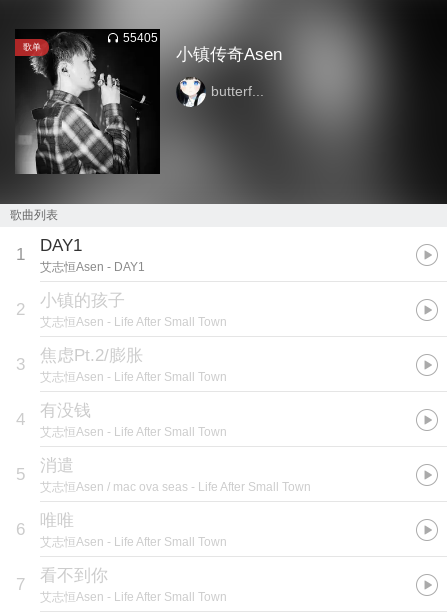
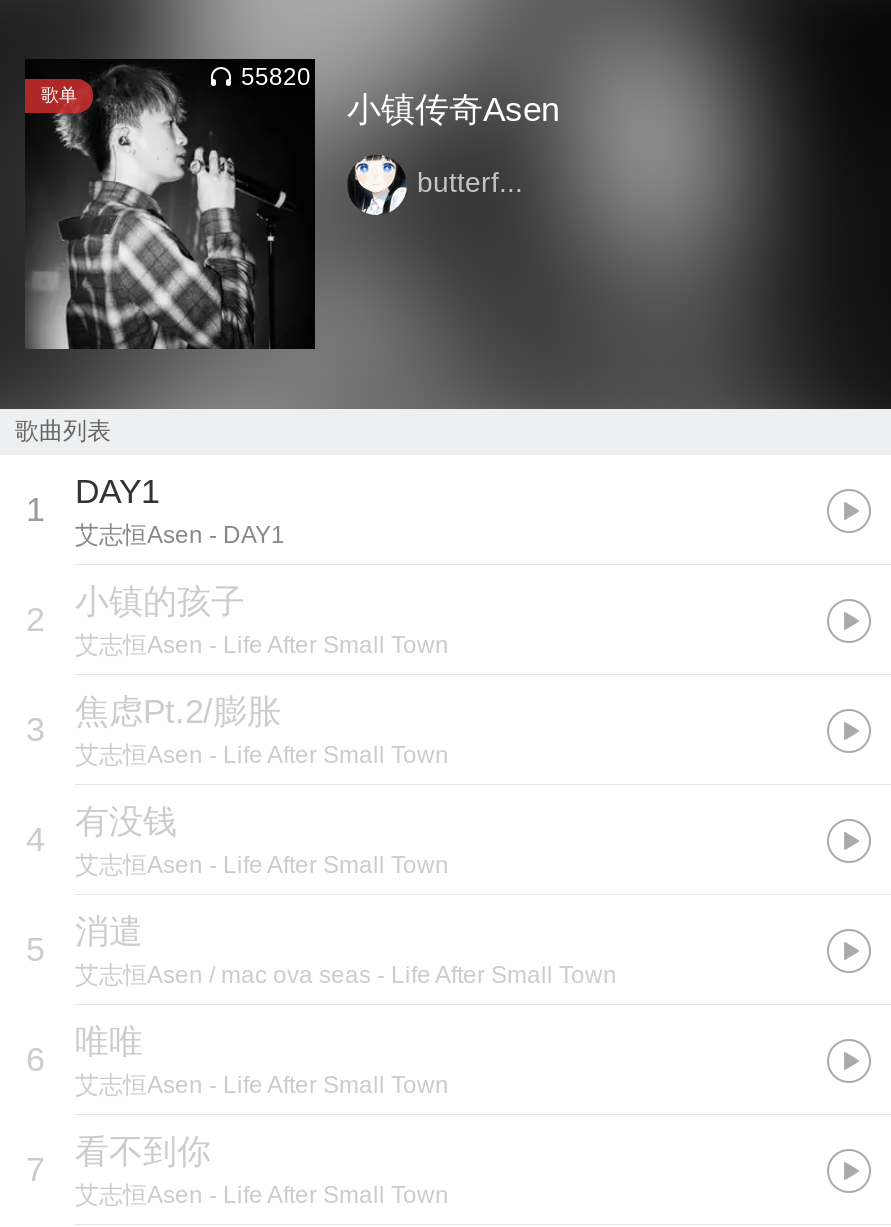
- 55405
+ 55820
